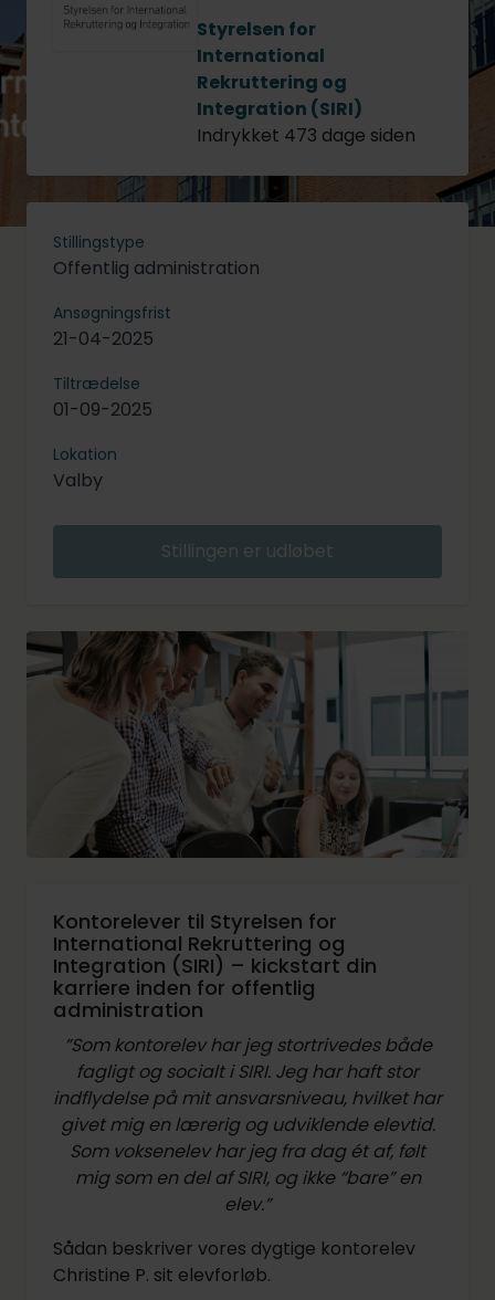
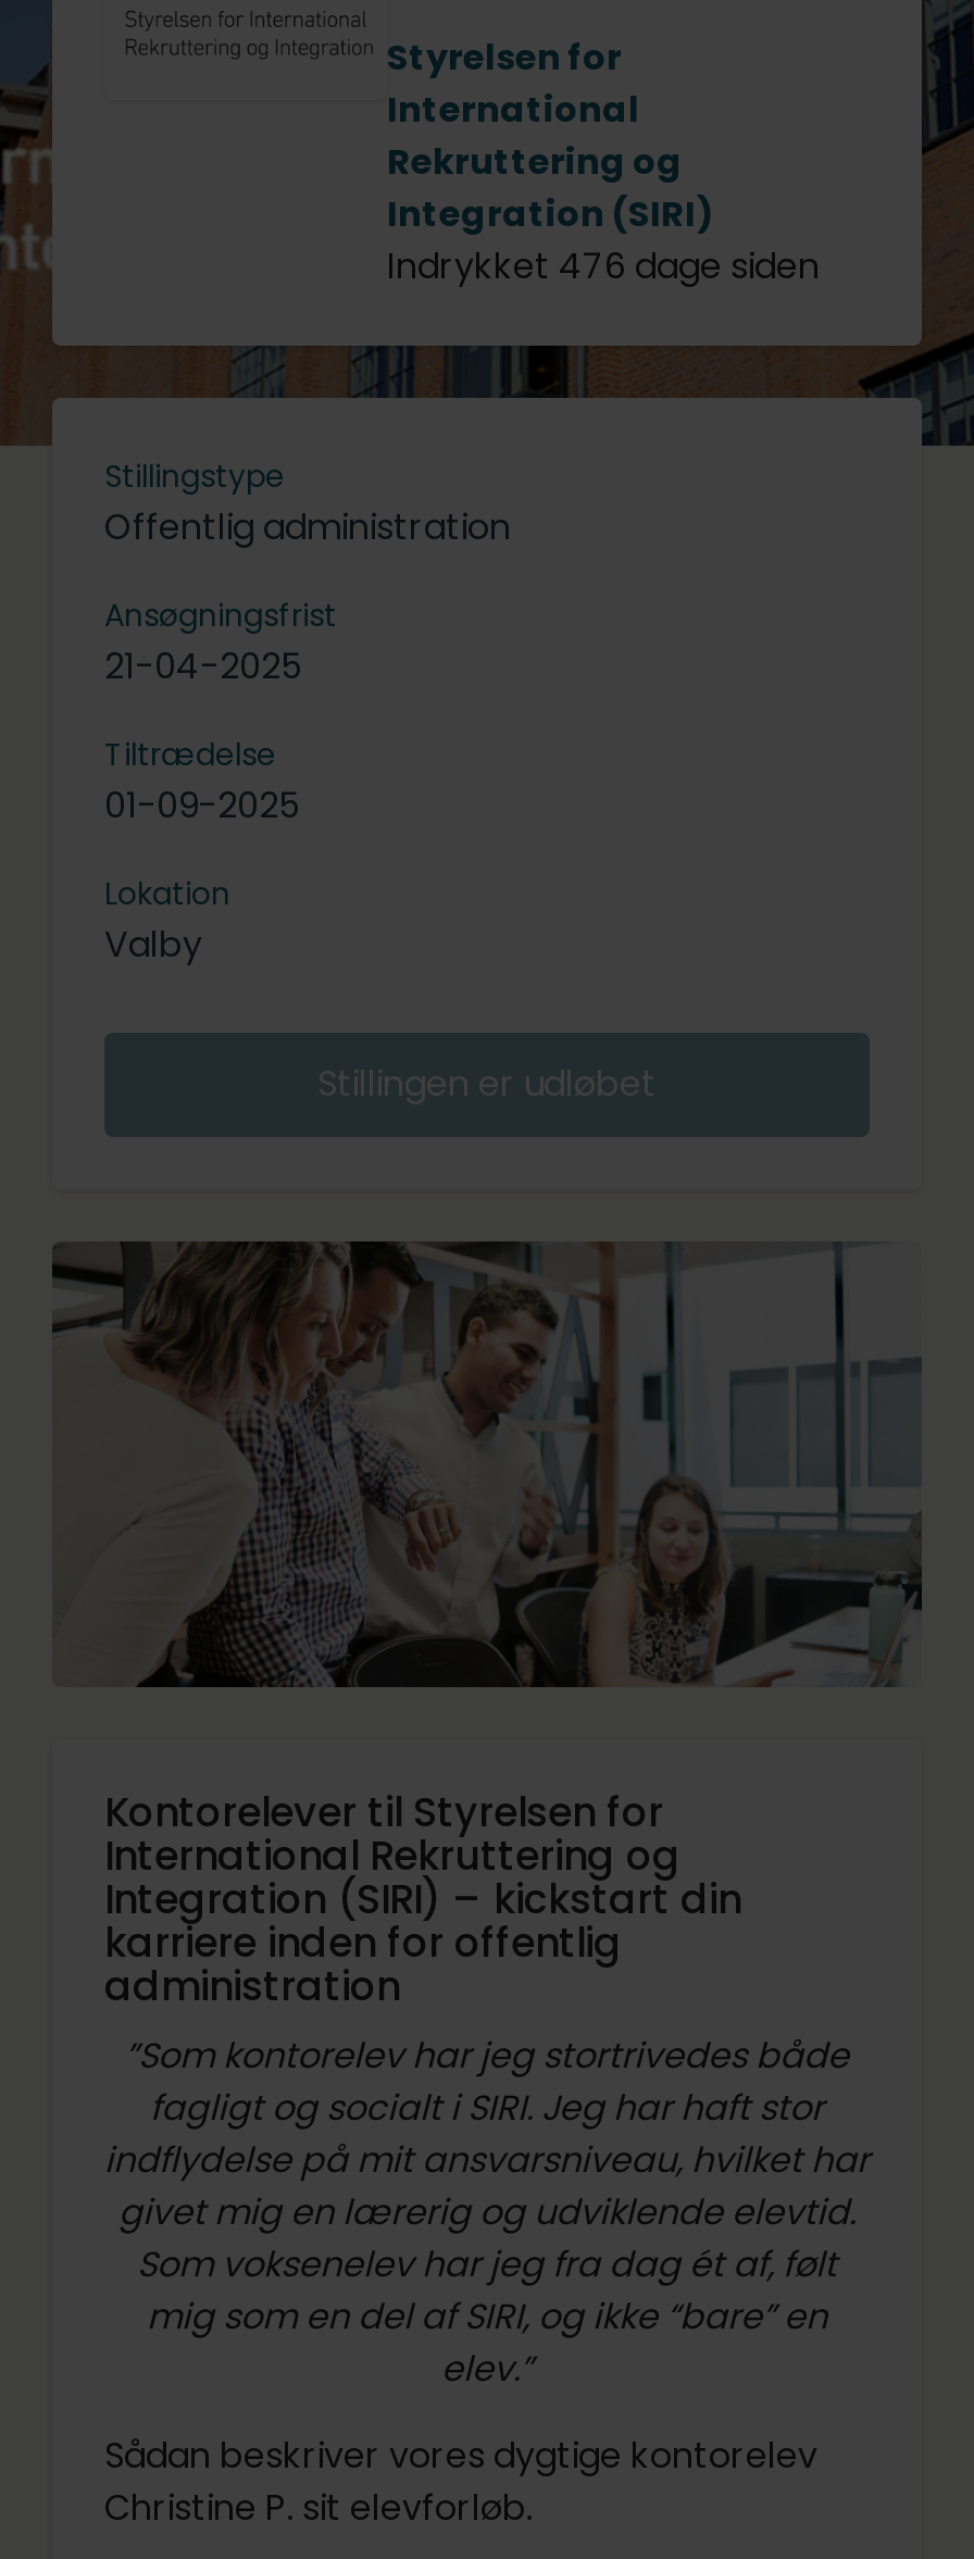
- Indrykket 473 dage siden
+ Indrykket 476 dage siden
